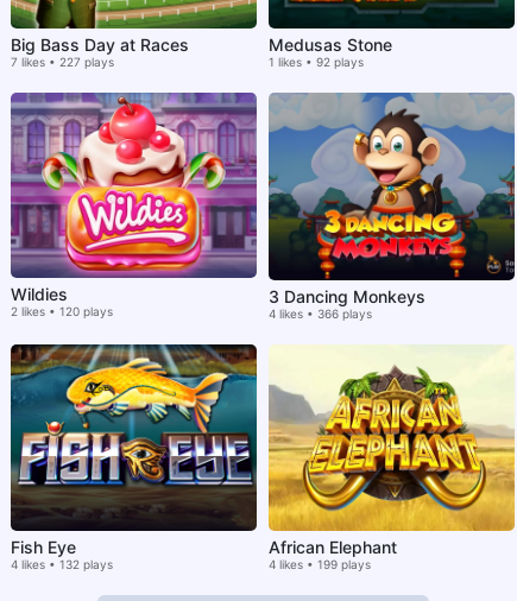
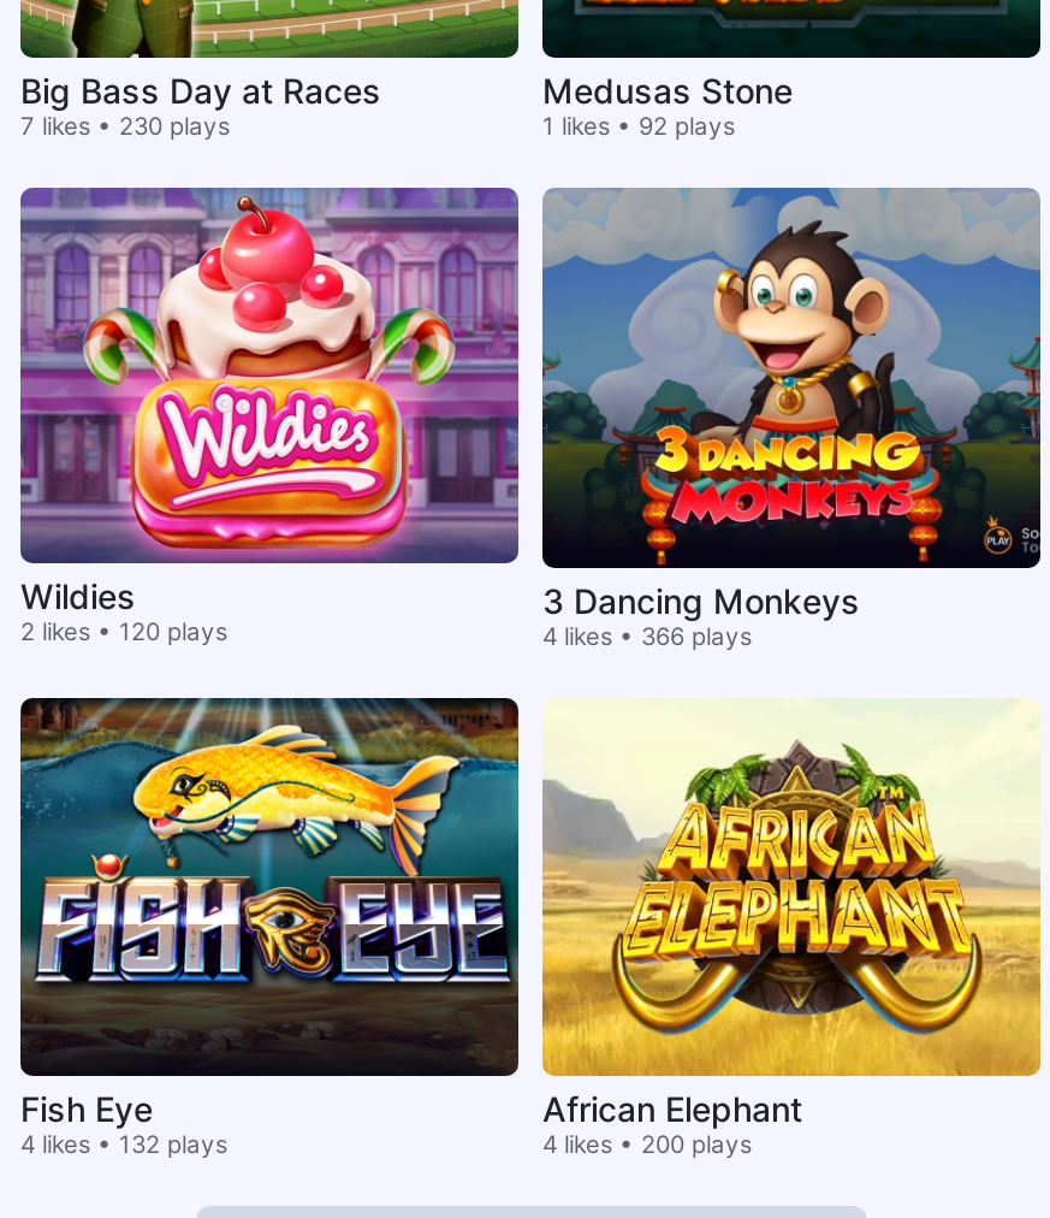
- 7 likes • 227 plays
+ 7 likes • 230 plays

- 4 likes • 199 plays
+ 4 likes • 200 plays
